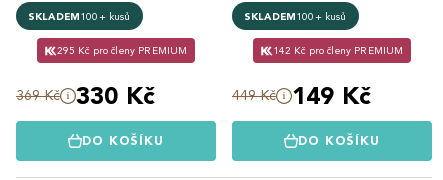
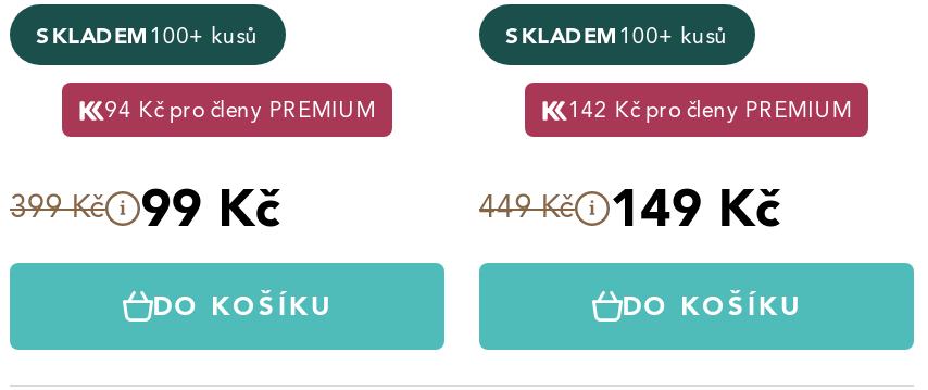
- 295 Kč pro členy PREMIUM
+ 94 Kč pro členy PREMIUM

- 330 Kč
+ 99 Kč

- 369 Kč
+ 399 Kč
